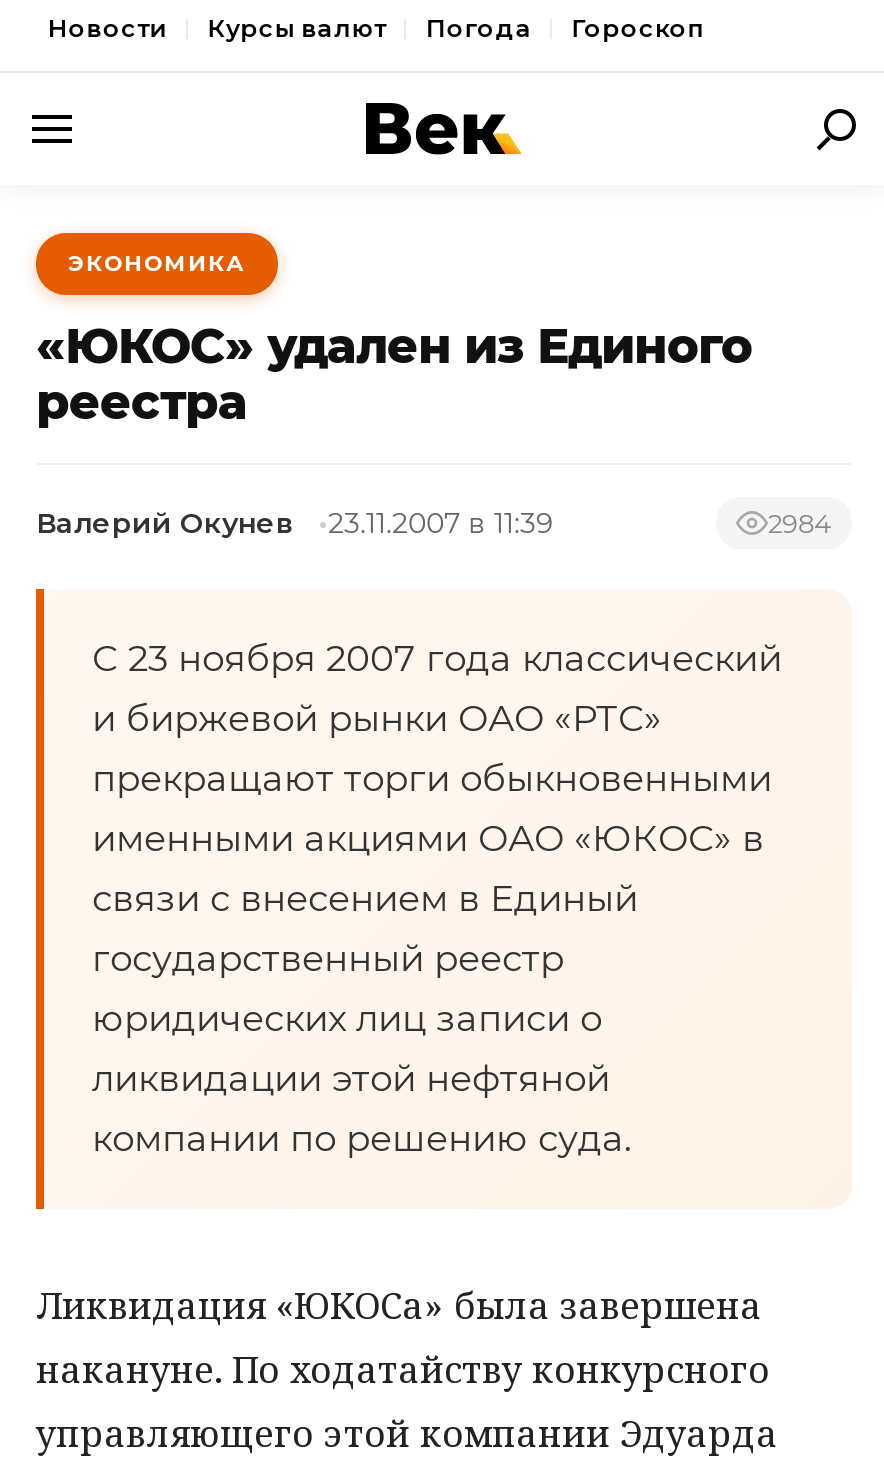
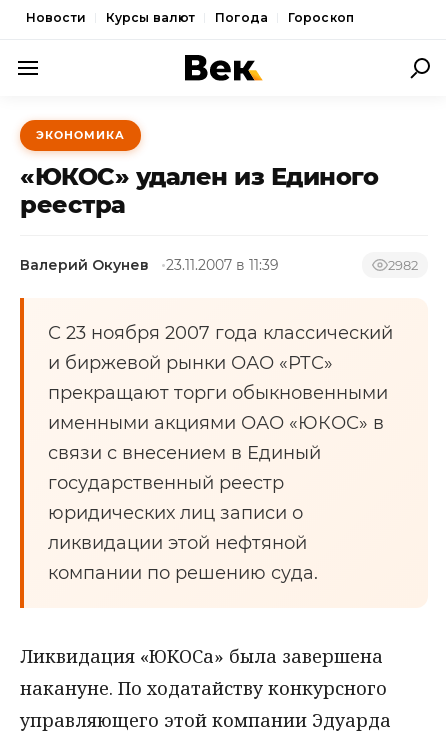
- 2984
+ 2982
